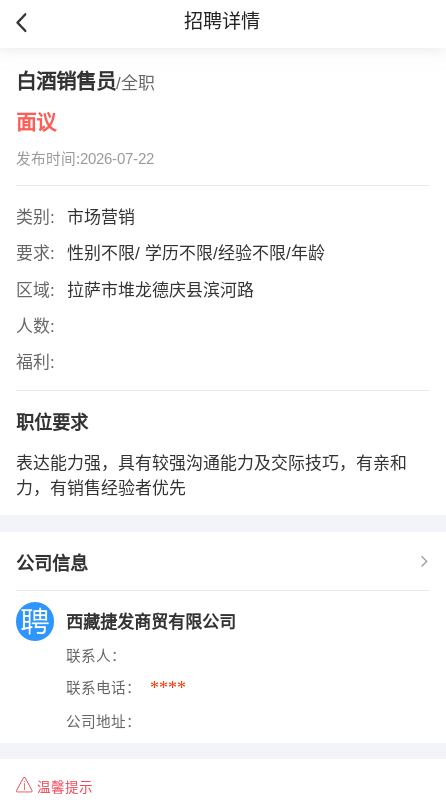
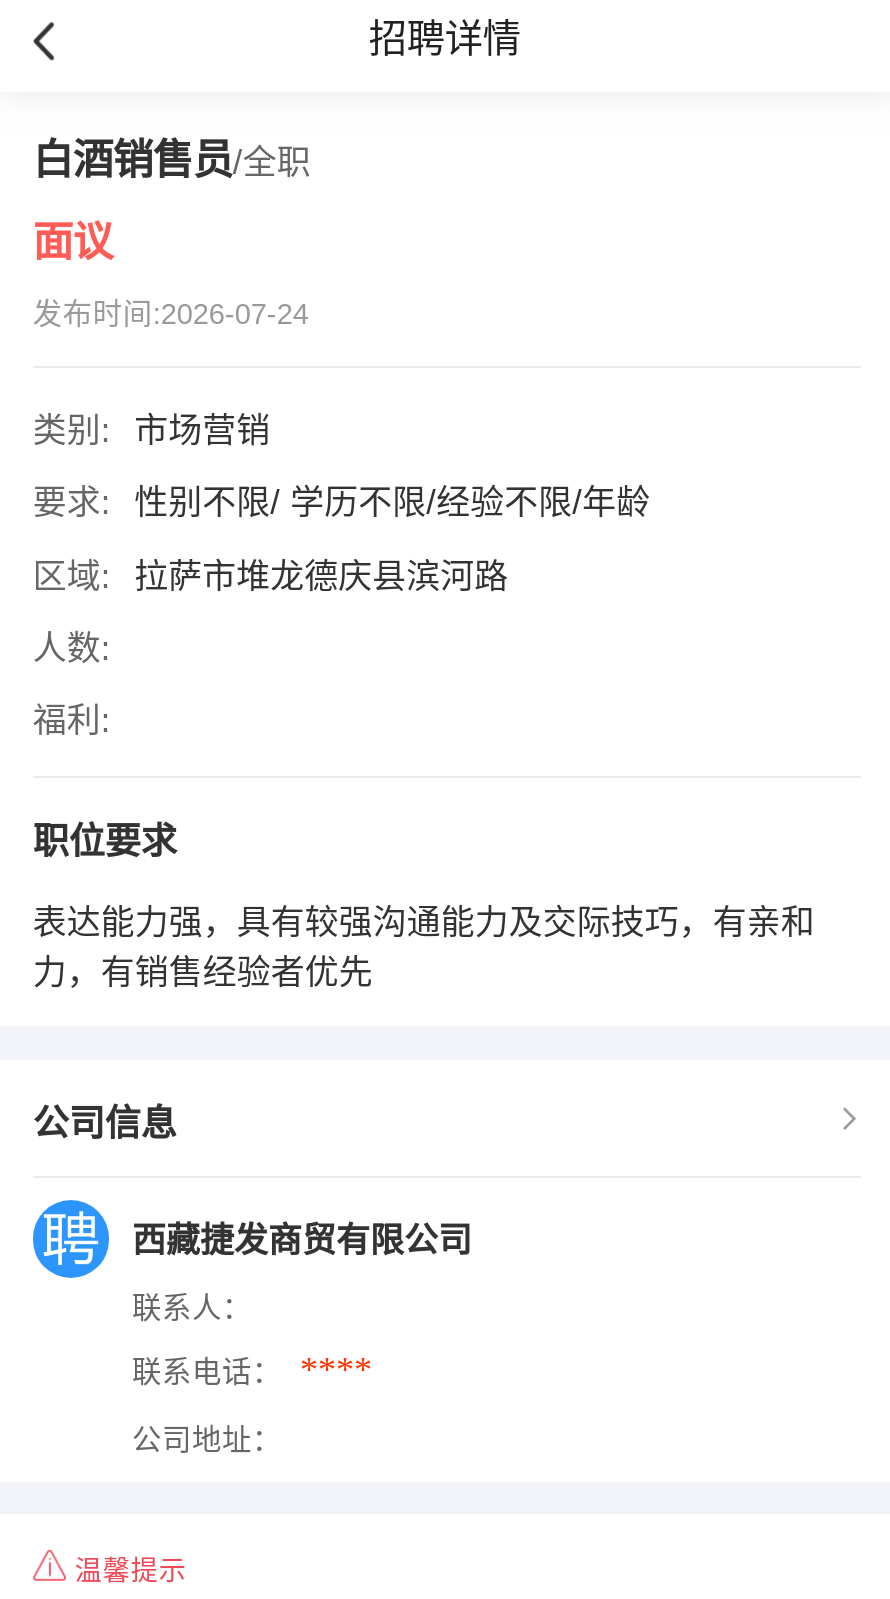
- 发布时间:2026-07-22
+ 发布时间:2026-07-24
